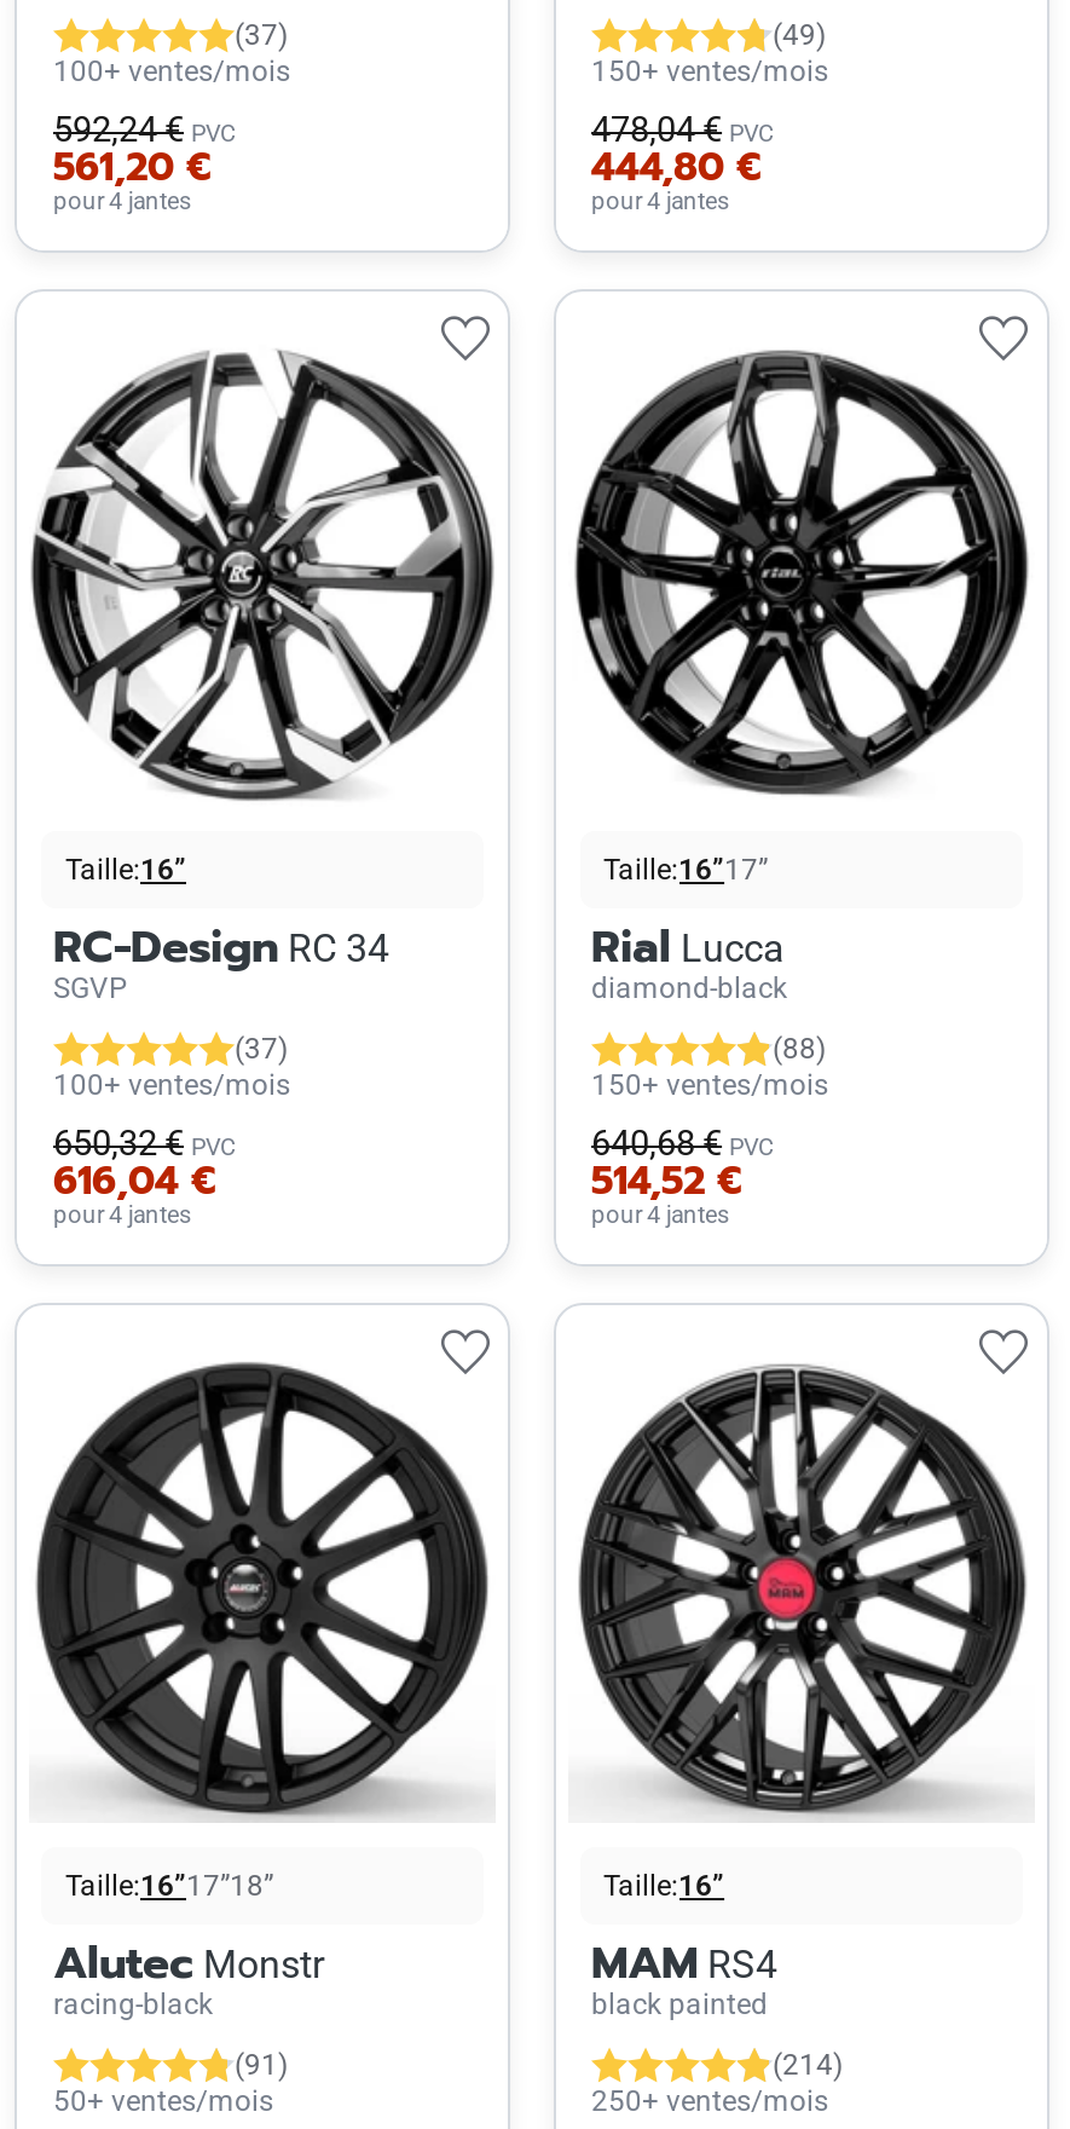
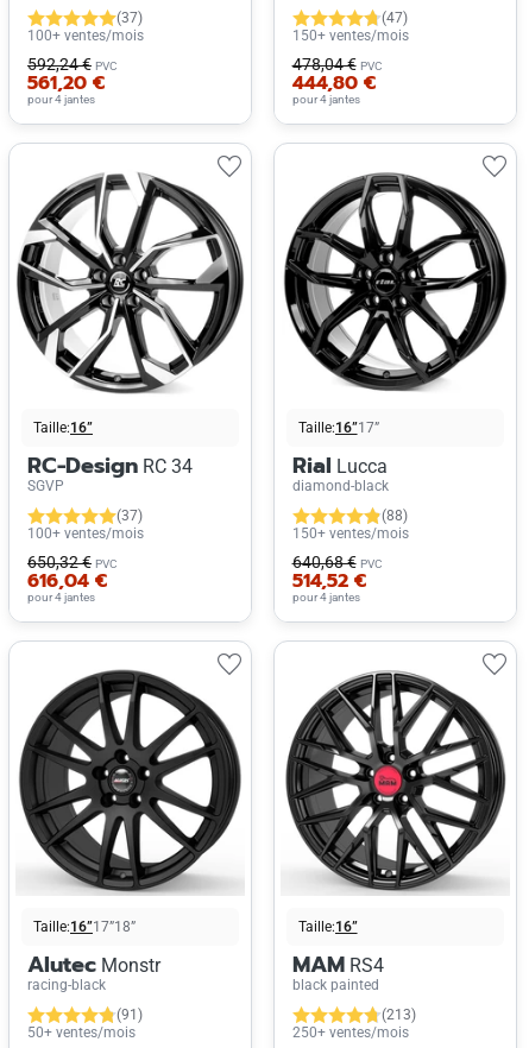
- (49)
+ (47)

- (214)
+ (213)
